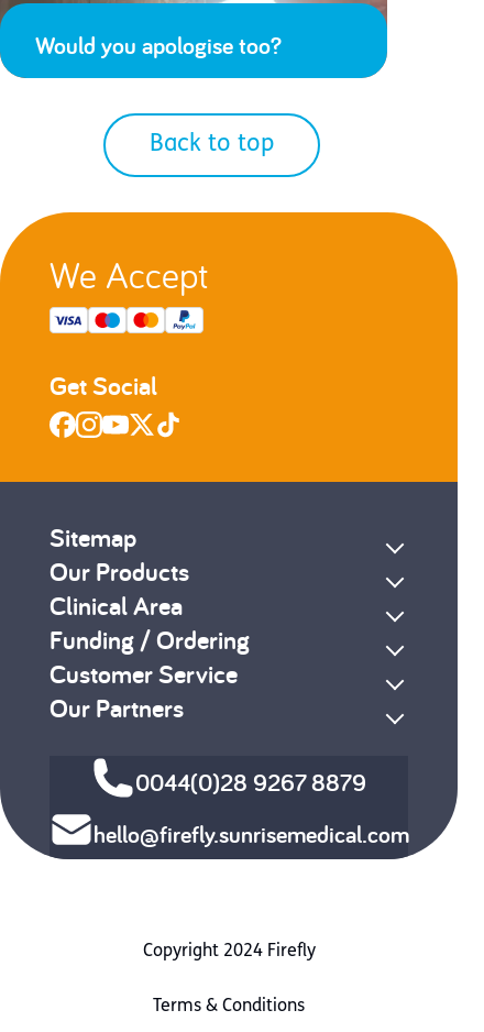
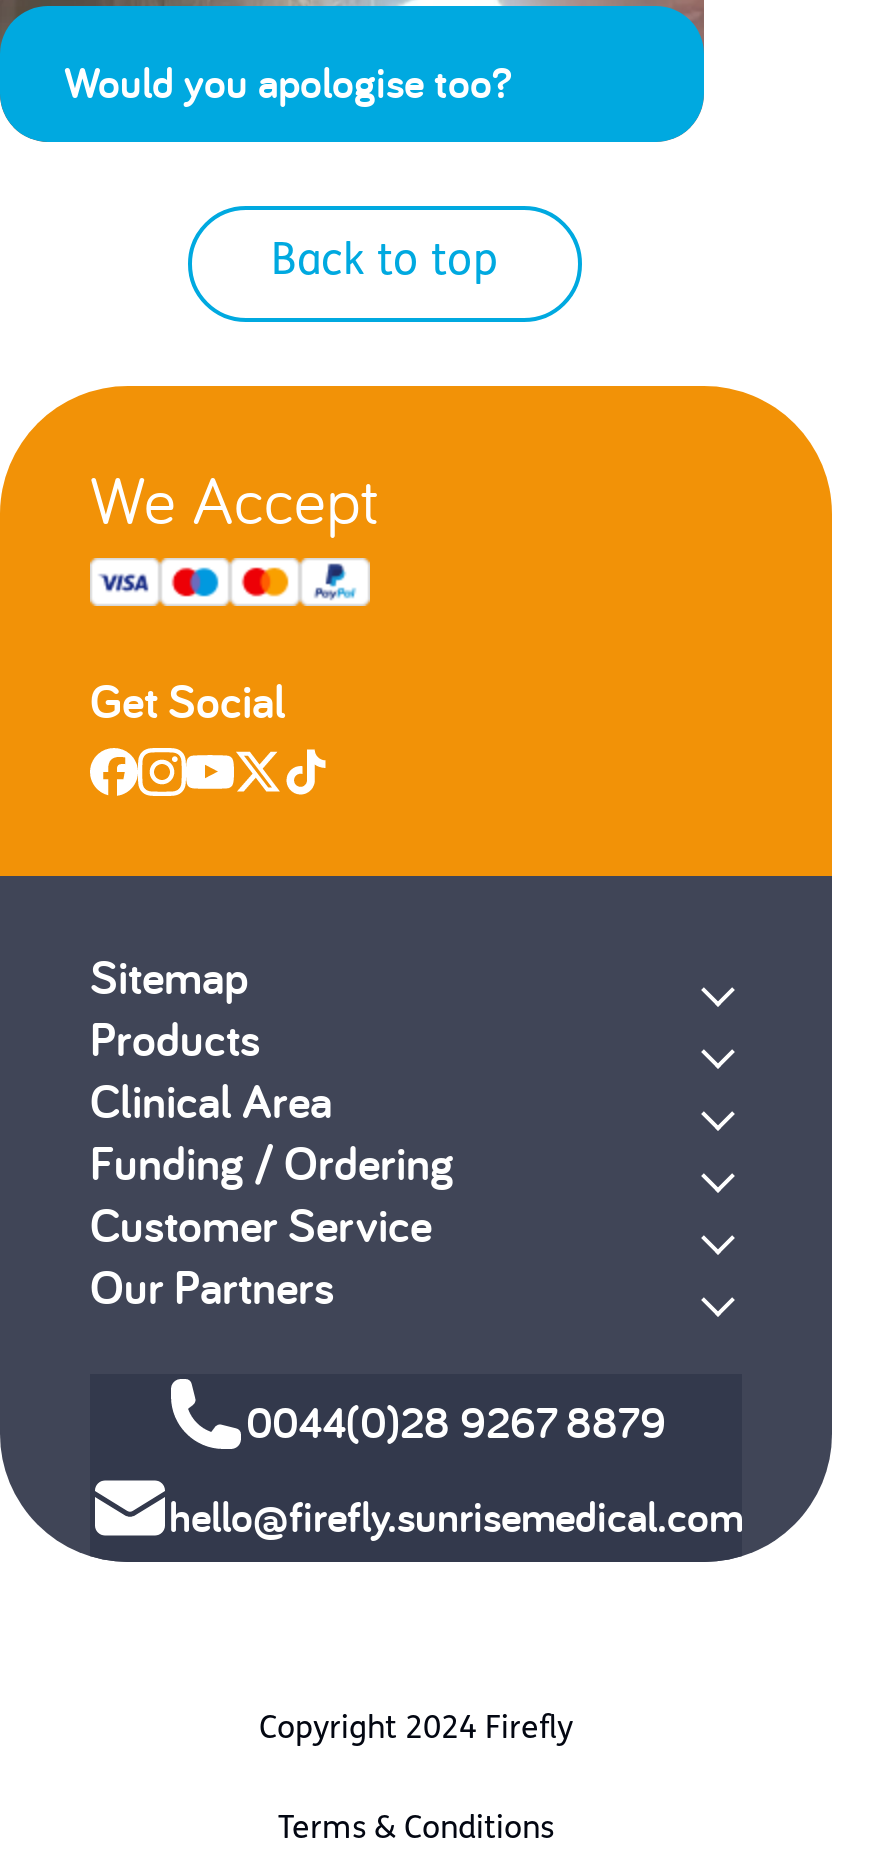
- Our Products
+ Products
